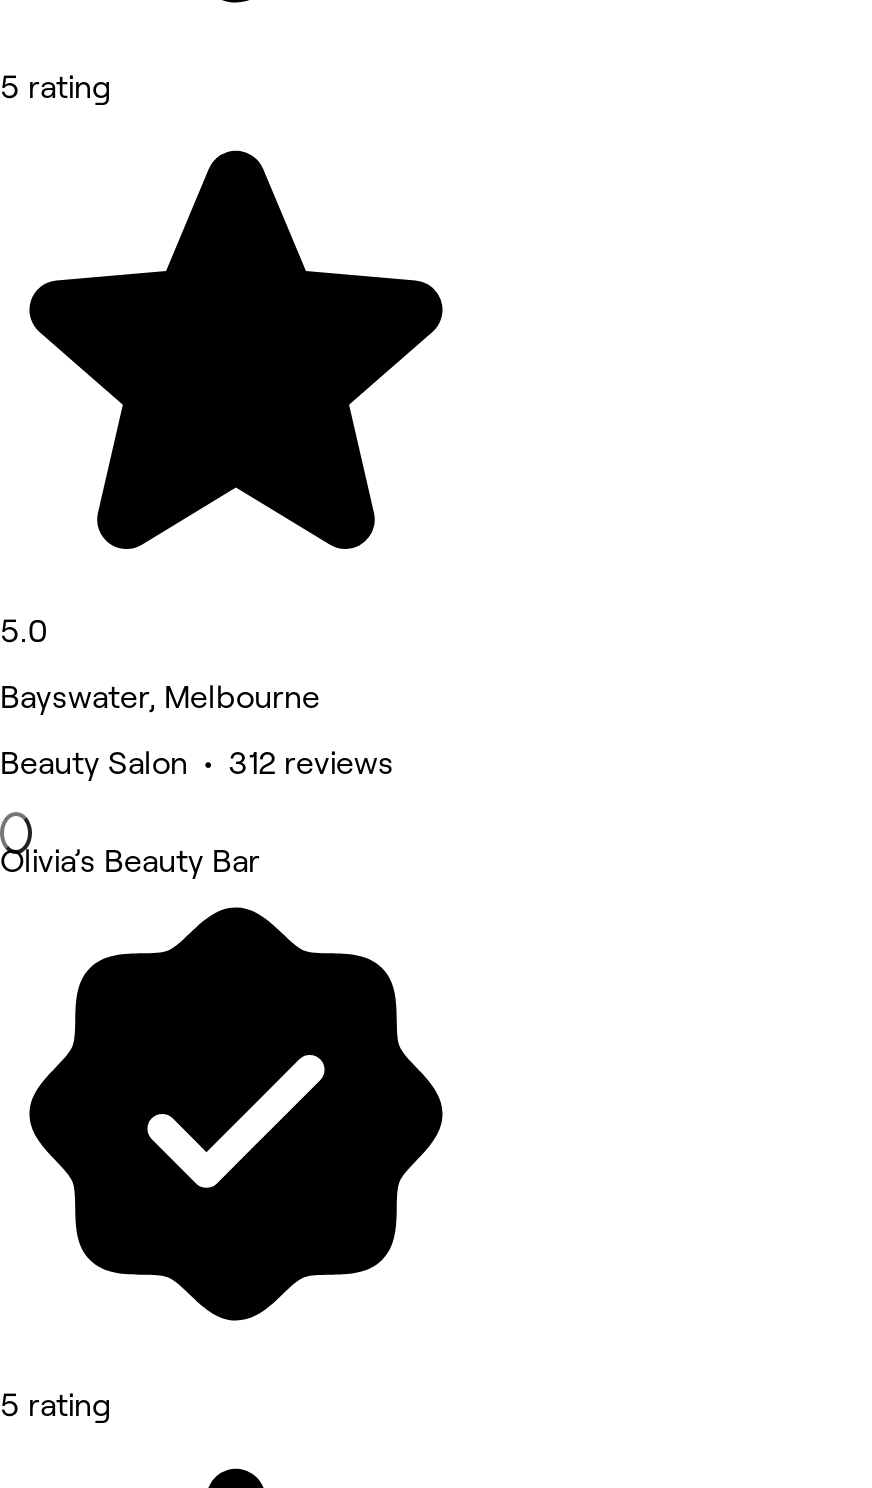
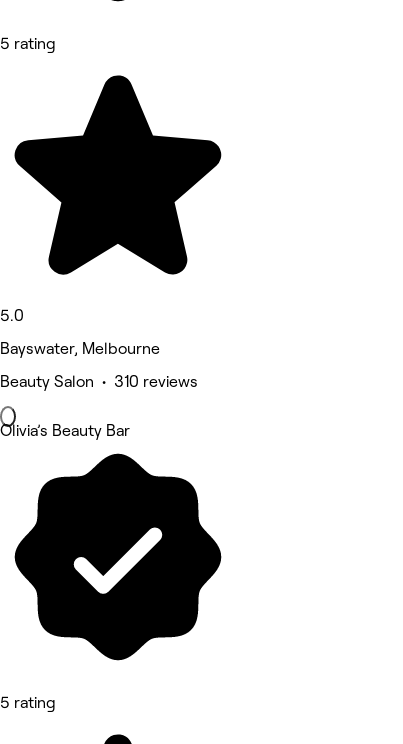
- Beauty Salon • 312 reviews
+ Beauty Salon • 310 reviews
